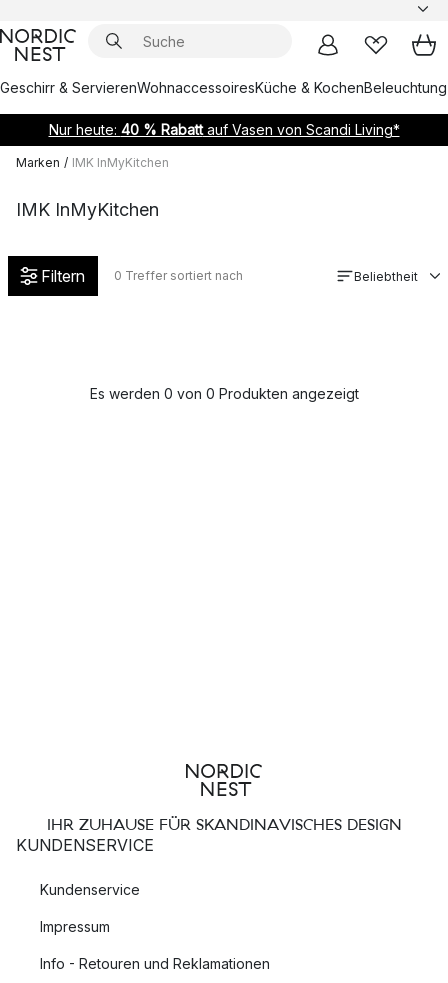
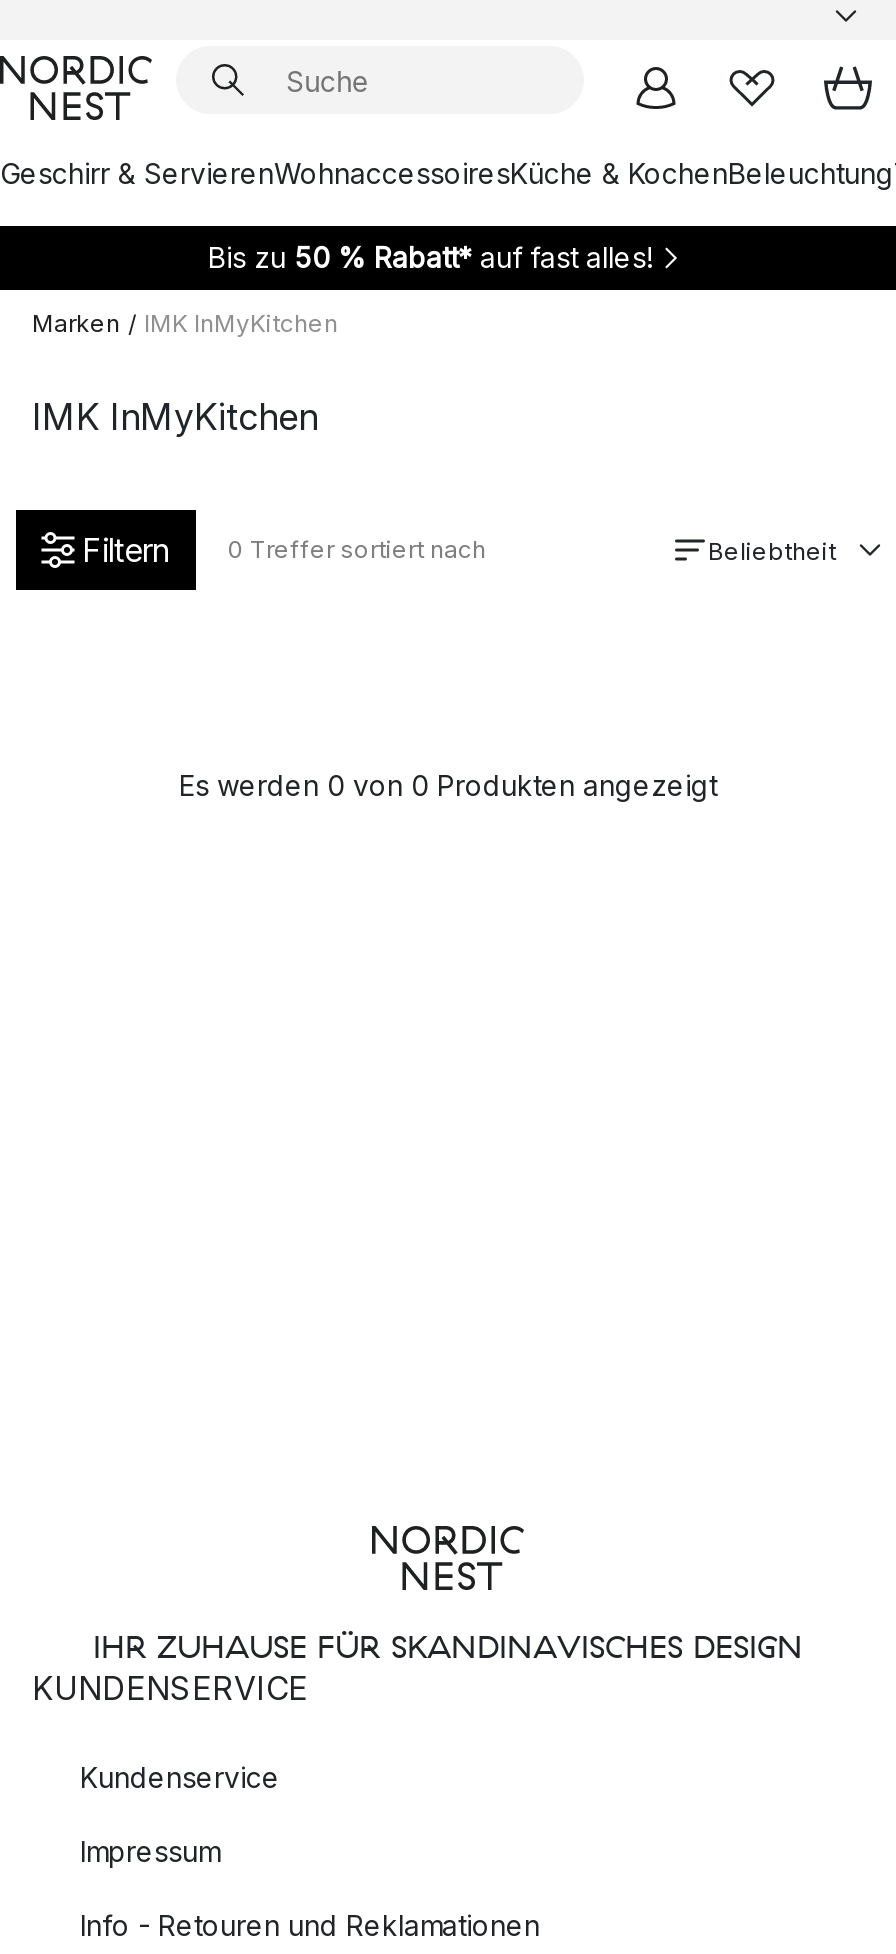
- Nur heute: 40 % Rabatt auf Vasen von Scandi Living*
+ Bis zu 50 % Rabatt* auf fast alles!
